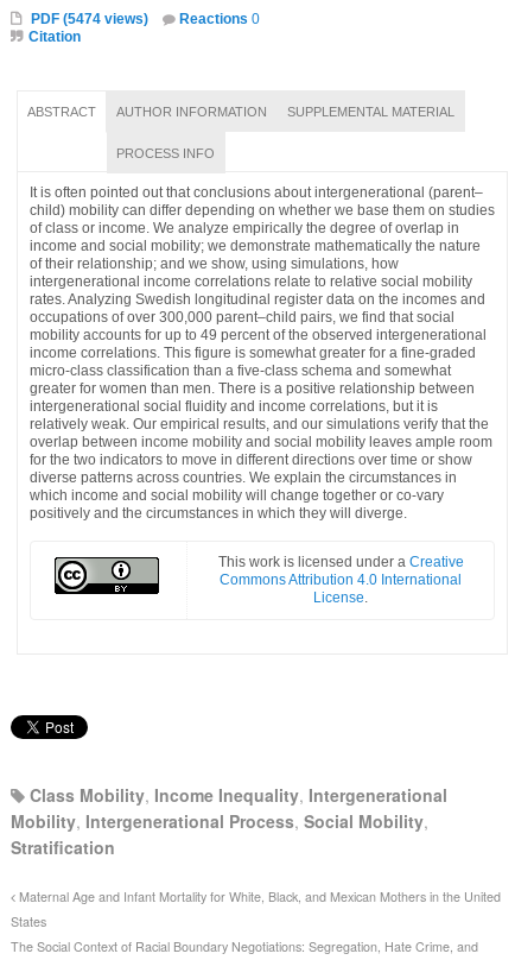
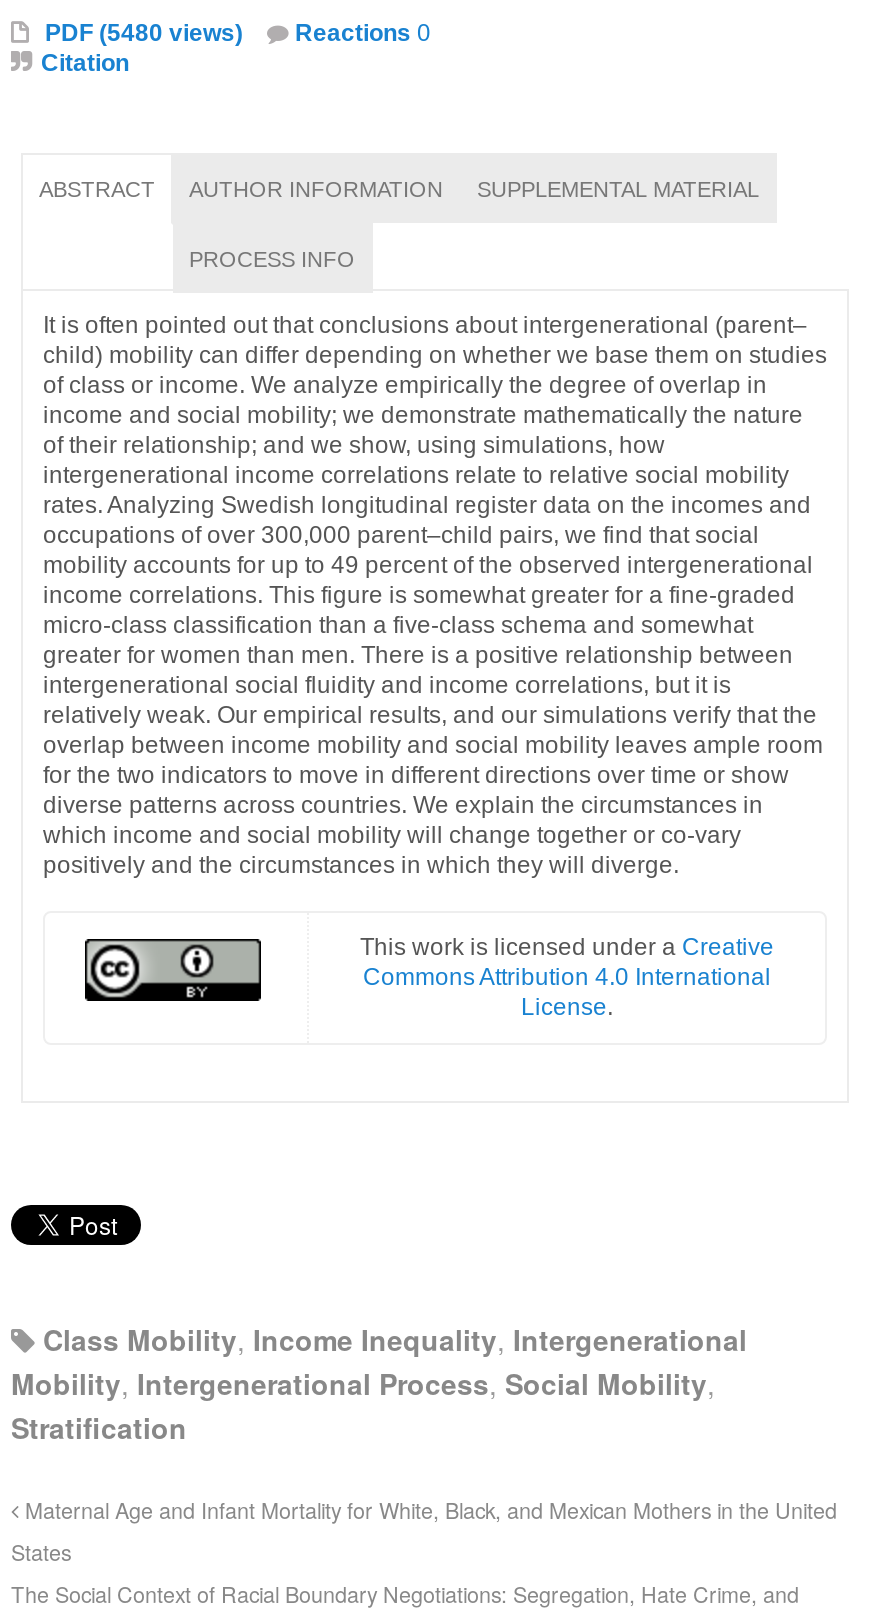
- PDF (5474 views)
+ PDF (5480 views)
